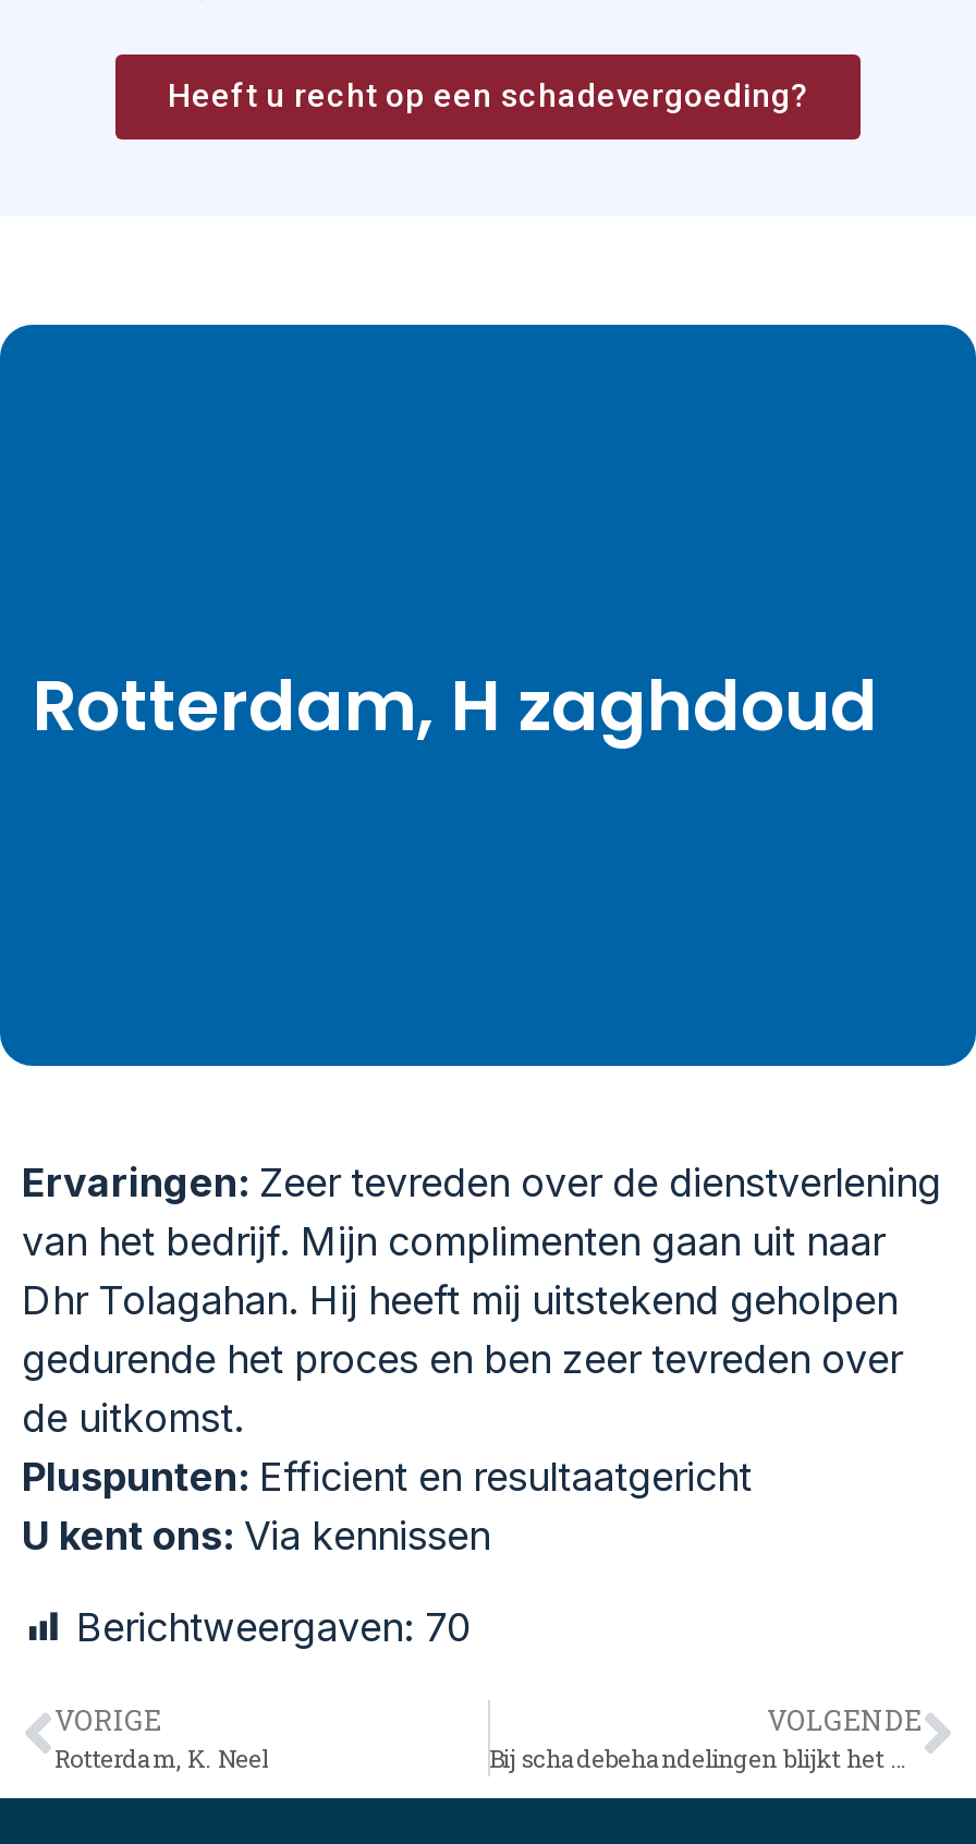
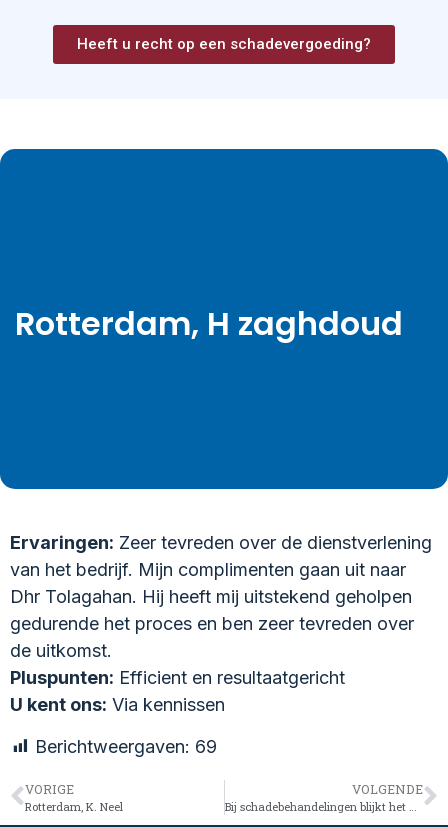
- Berichtweergaven: 70
+ Berichtweergaven: 69
